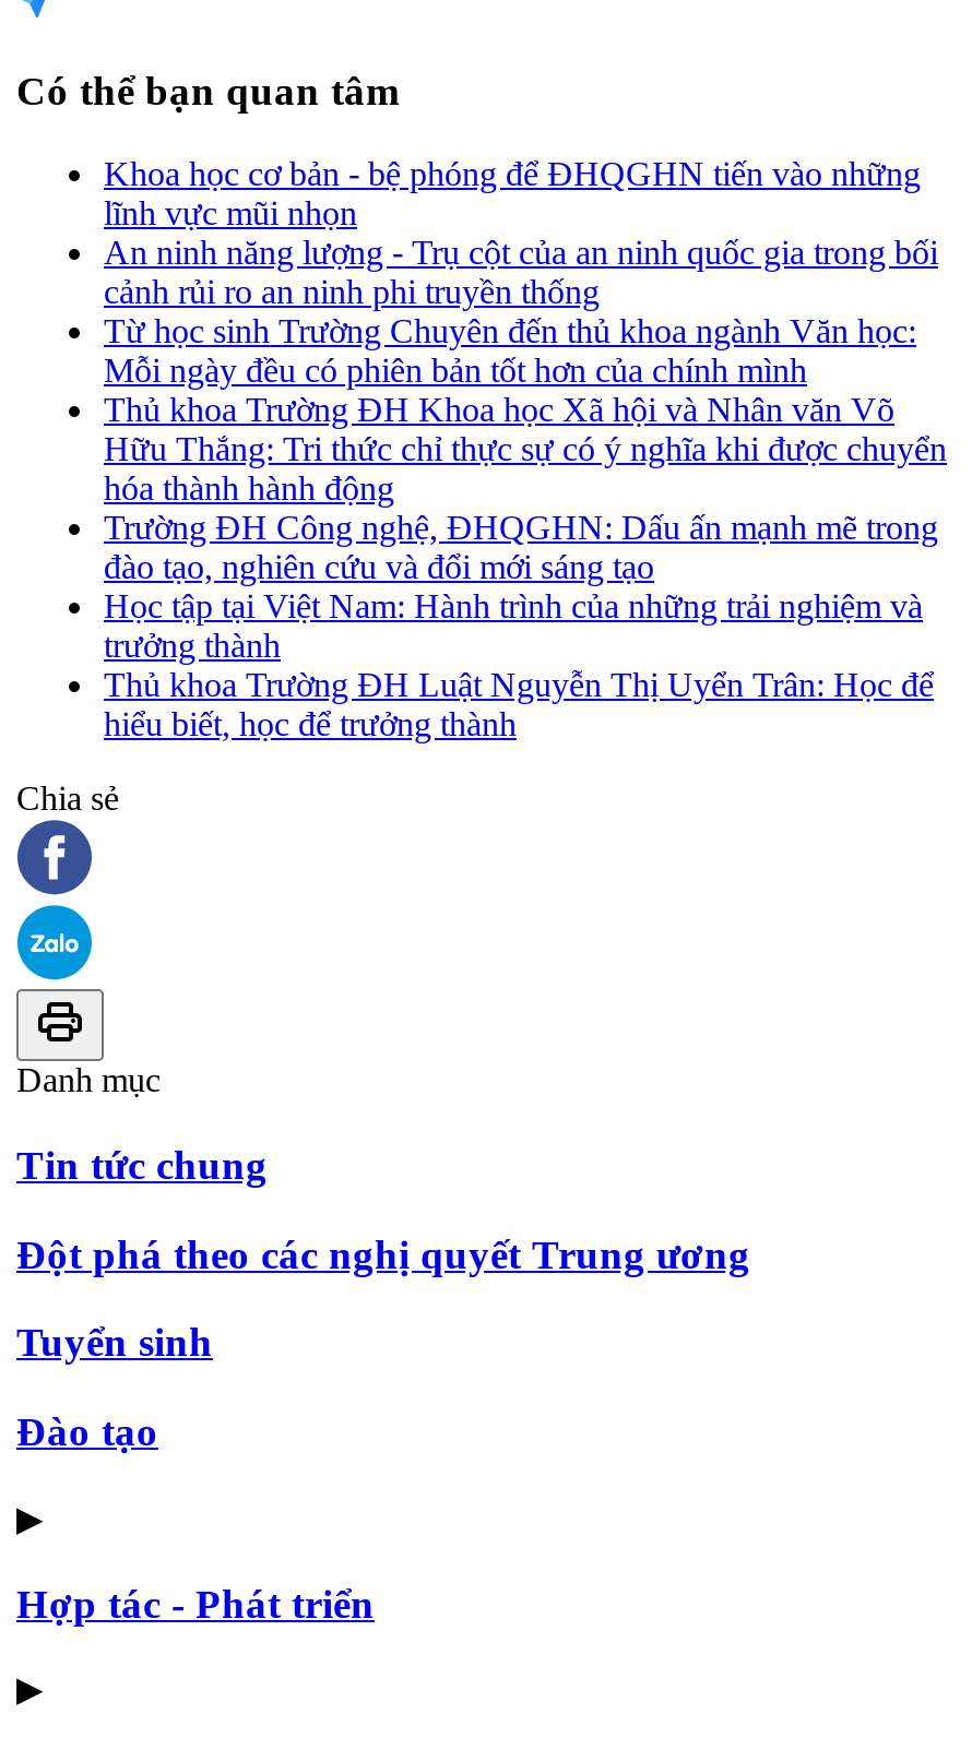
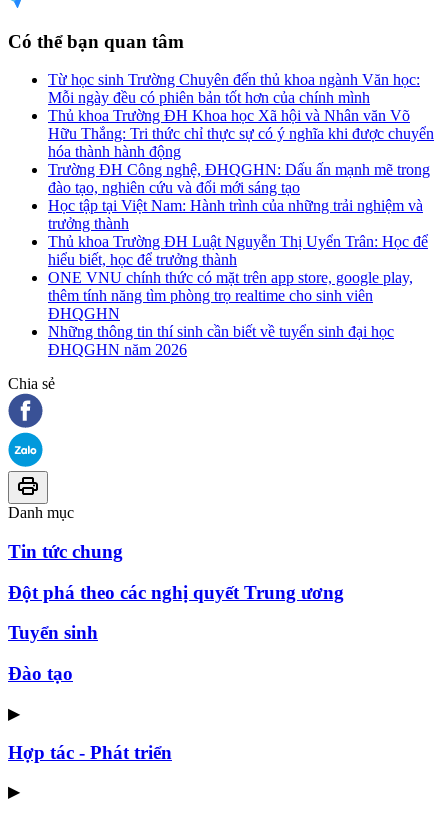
- Khoa học cơ bản - bệ phóng để ĐHQGHN tiến vào những
- lĩnh vực mũi nhọn
- An ninh năng lượng - Trụ cột của an ninh quốc gia trong bối
- cảnh rủi ro an ninh phi truyền thống

moved up: Từ học sinh Trường Chuyên đến thủ khoa ngành Văn học: | Mỗi ngày đều có phiên bản tốt hơn của chính mình | Thủ khoa Trường ĐH Khoa học Xã hội và Nhân văn Võ | ... | Thủ khoa Trường ĐH Luật Nguyễn Thị Uyển Trân: Học để | hiểu biết, học để trưởng thành

+ ONE VNU chính thức có mặt trên app store, google play,
+ thêm tính năng tìm phòng trọ realtime cho sinh viên
+ ĐHQGHN
+ Những thông tin thí sinh cần biết về tuyển sinh đại học
+ ĐHQGHN năm 2026
